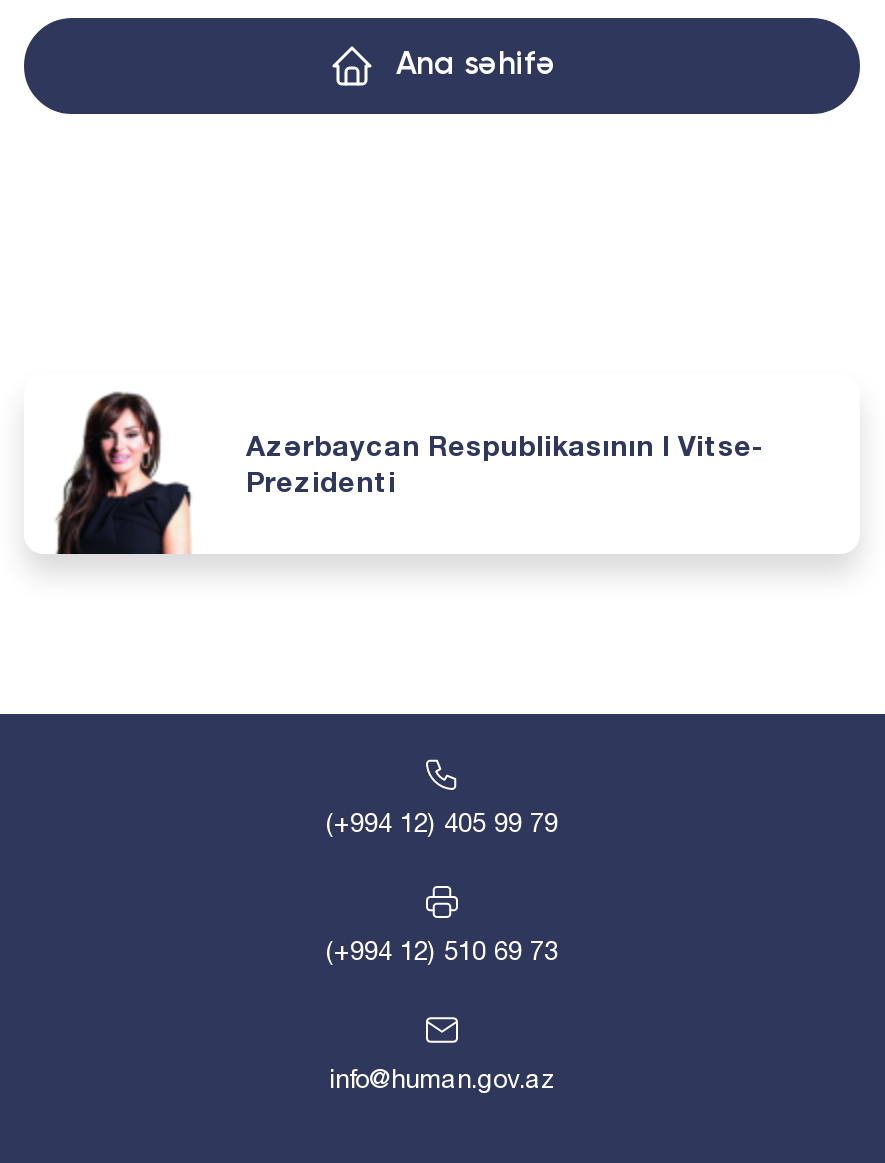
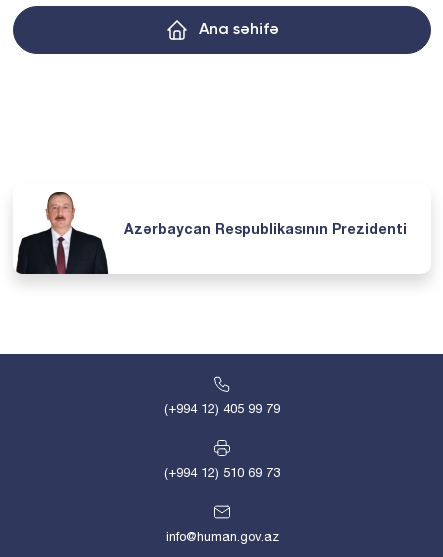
- [image]
- Azərbaycan Respublikasının I Vitse-
- Prezidenti
+ [image]
+ Azərbaycan Respublikasının Prezidenti
